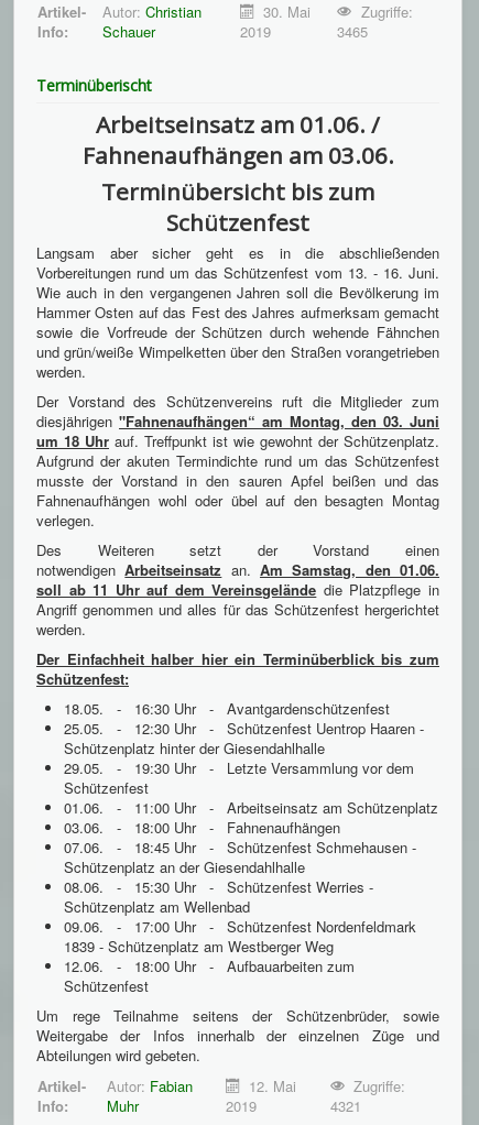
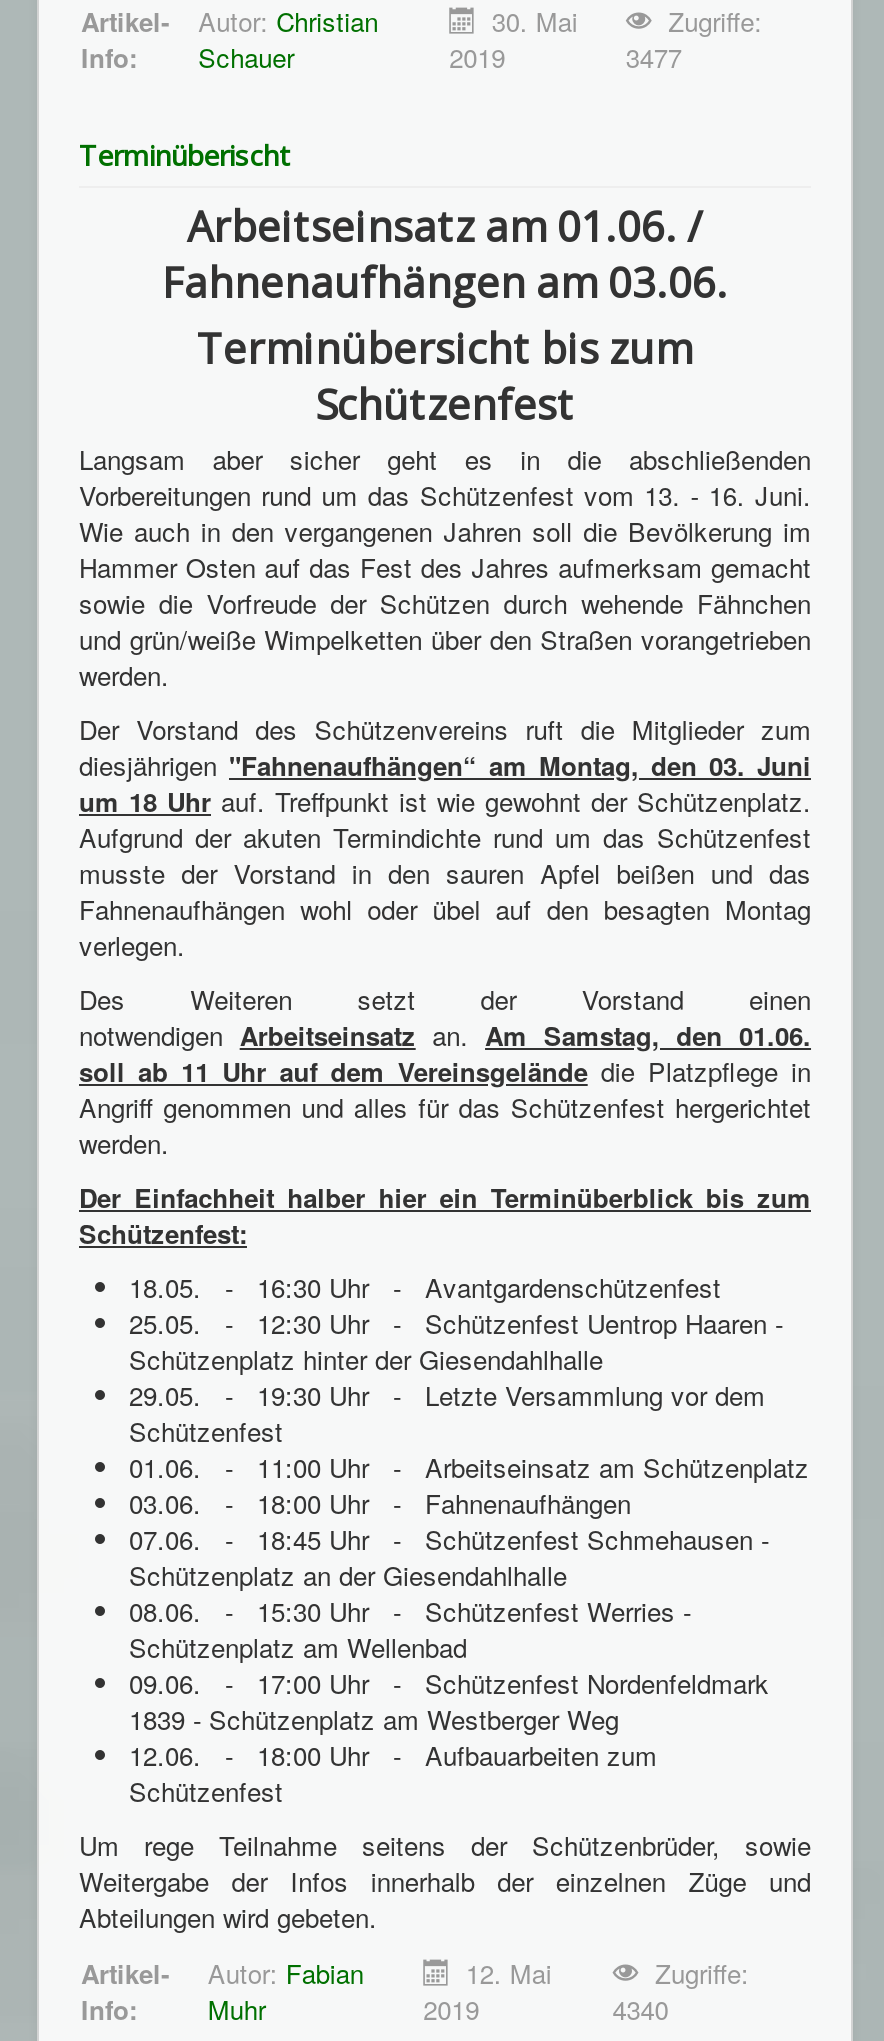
- 3465
+ 3477

- 4321
+ 4340
